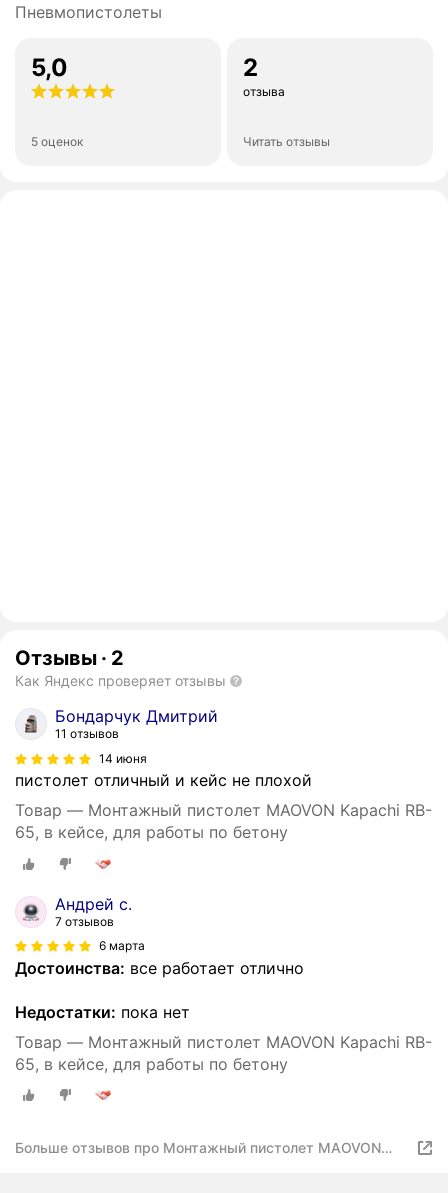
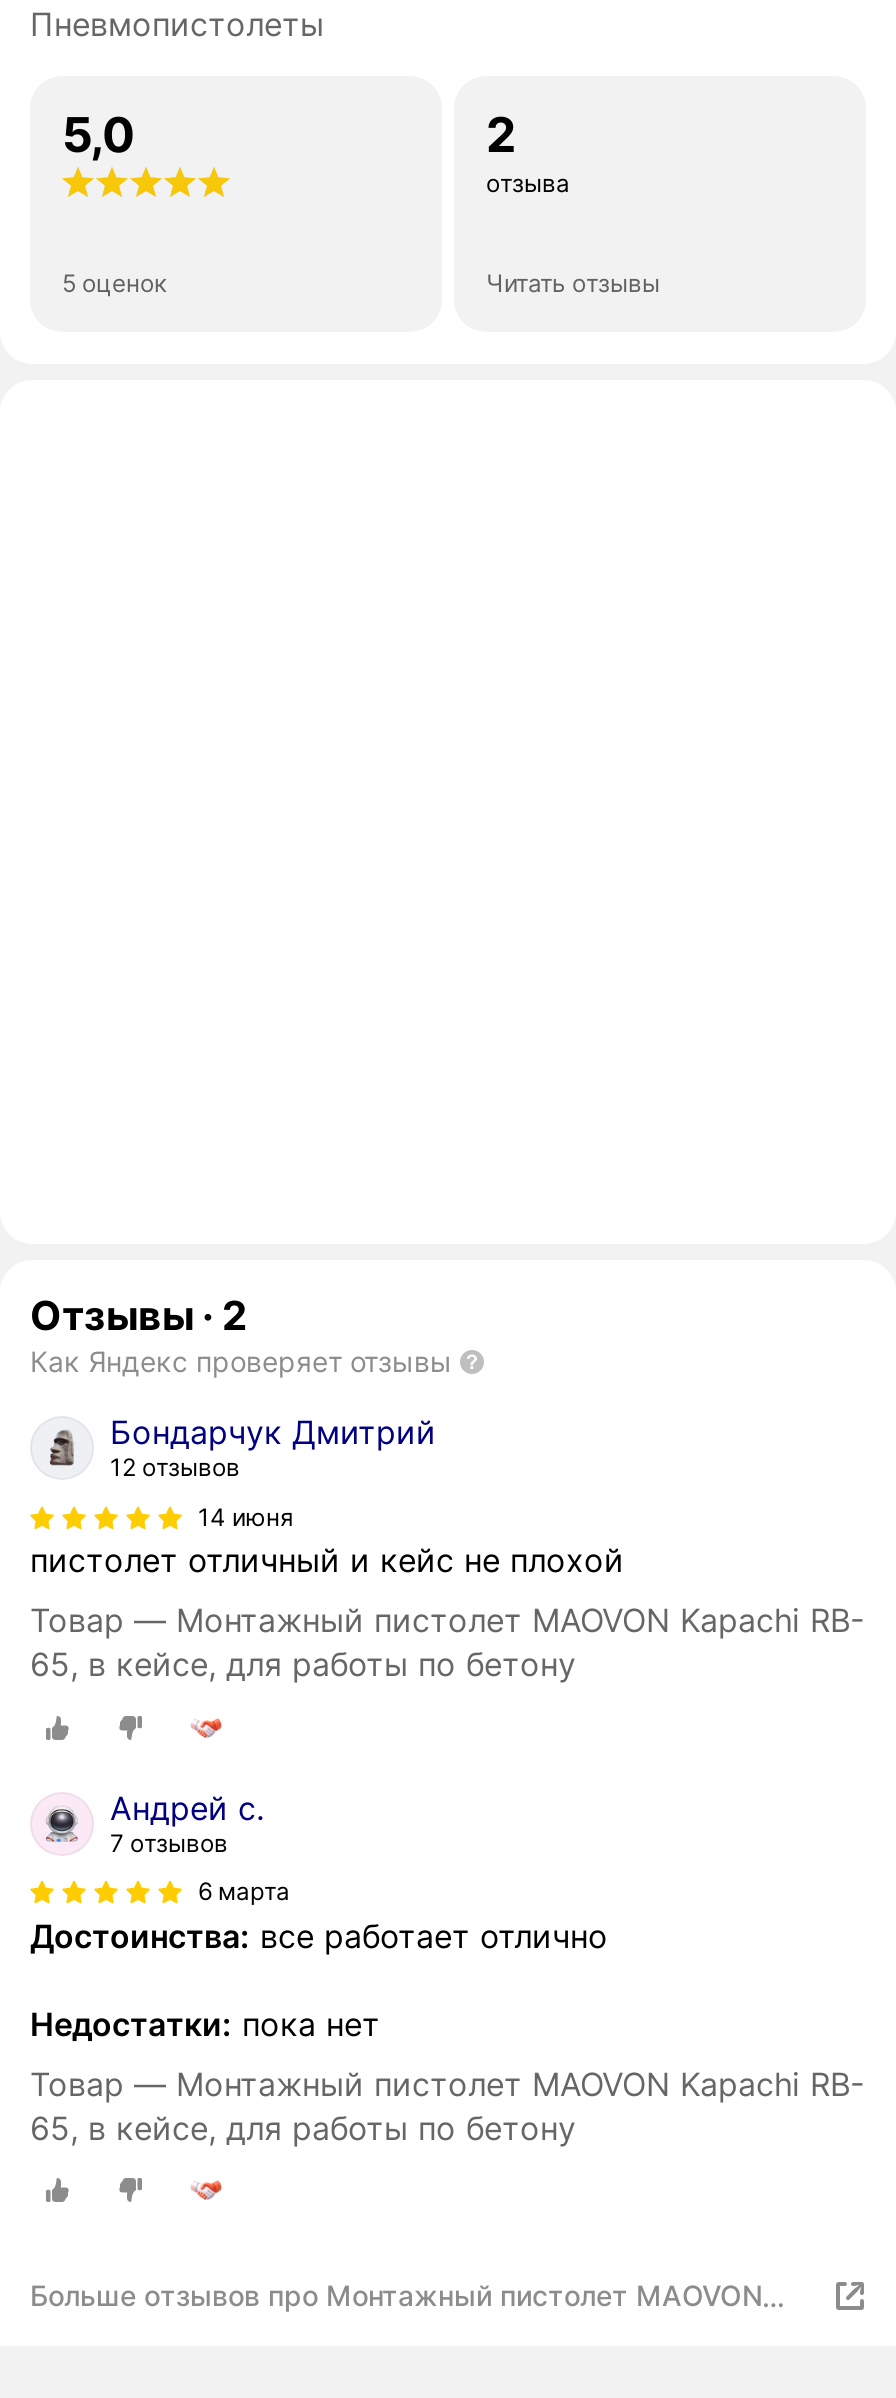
- 11 отзывов
+ 12 отзывов
